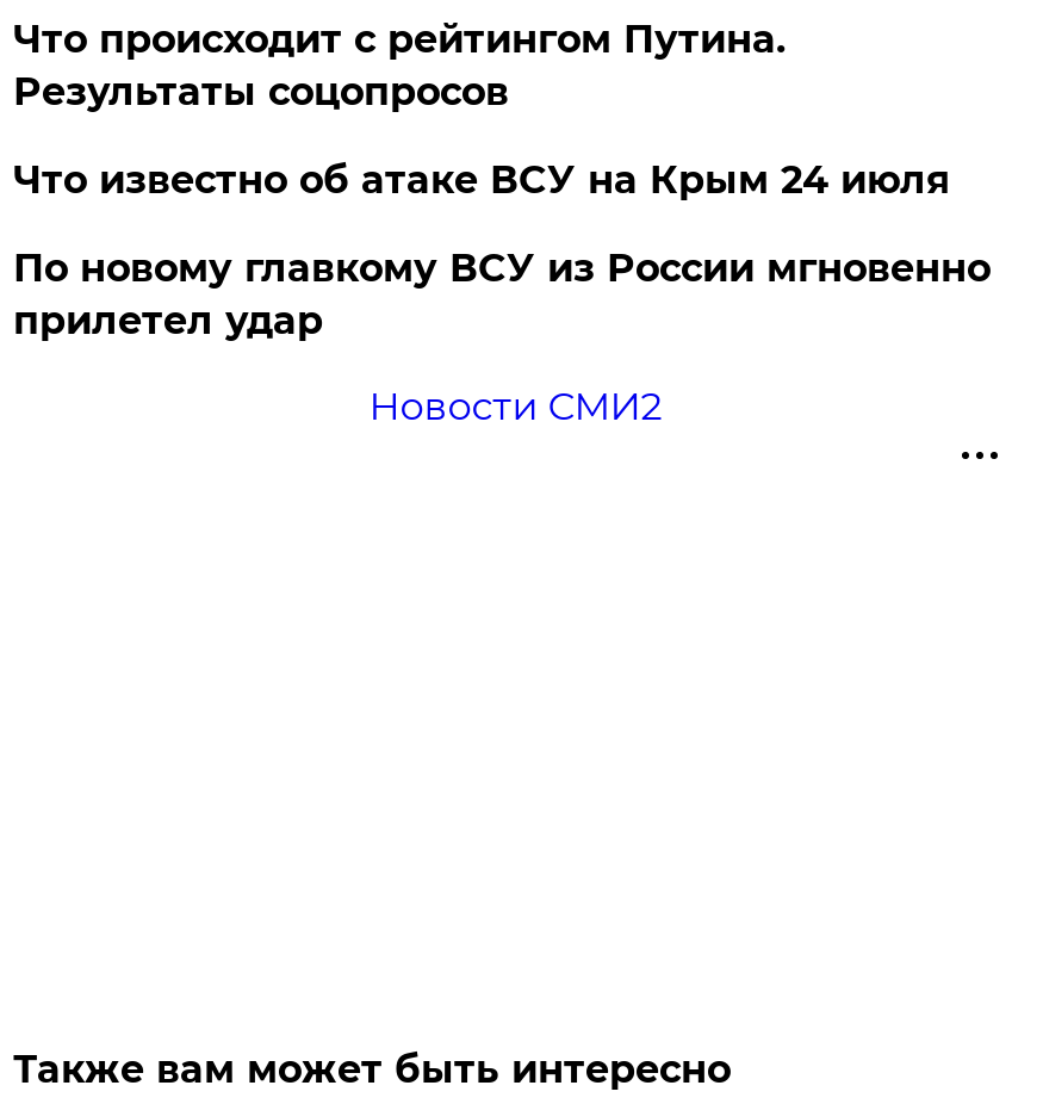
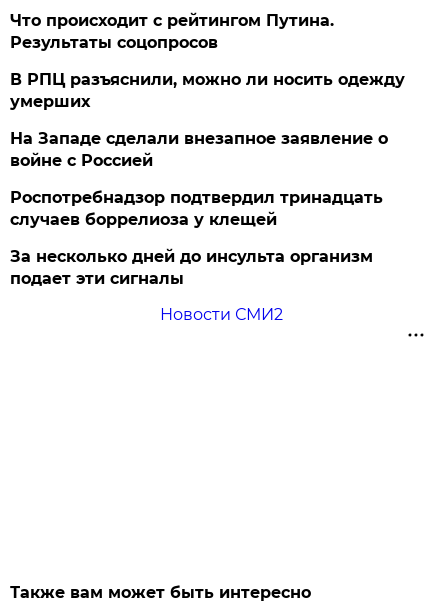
- Что известно об атаке ВСУ на Крым 24 июля
- По новому главкому ВСУ из России мгновенно
- прилетел удар
+ В РПЦ разъяснили, можно ли носить одежду
+ умерших
+ На Западе сделали внезапное заявление о
+ войне с Россией
+ Роспотребнадзор подтвердил тринадцать
+ случаев боррелиоза у клещей
+ За несколько дней до инсульта организм
+ подает эти сигналы
